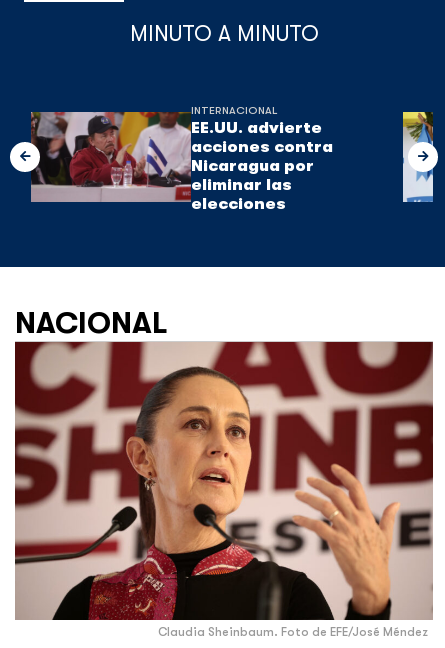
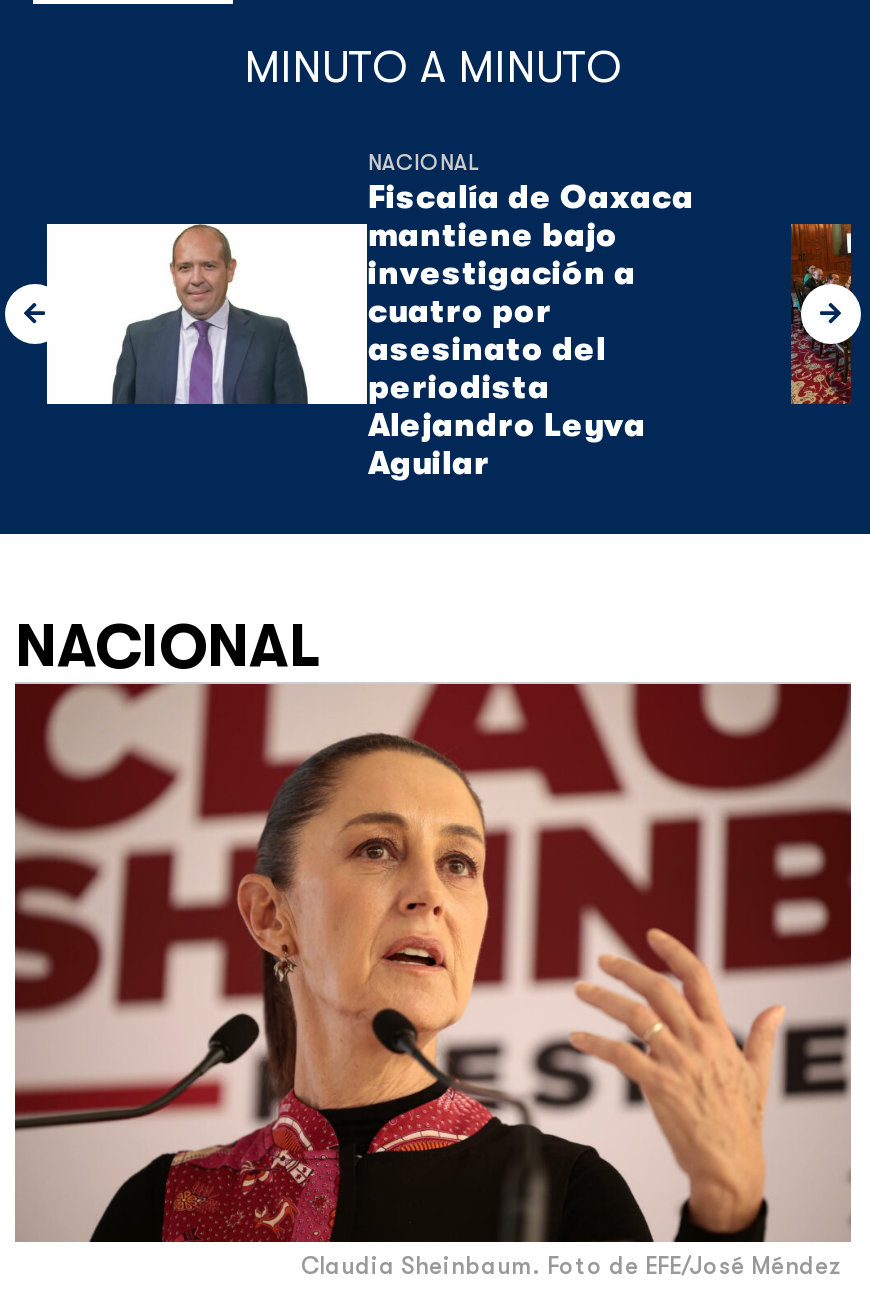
- [image]
- INTERNACIONAL
- EE.UU. advierte
- acciones contra
- Nicaragua por
- eliminar las
- elecciones
+ [image]
+ NACIONAL
+ Fiscalía de Oaxaca
+ mantiene bajo
+ investigación a
+ cuatro por
+ asesinato del
+ periodista
+ Alejandro Leyva
+ Aguilar

- [image]
+ [image]
